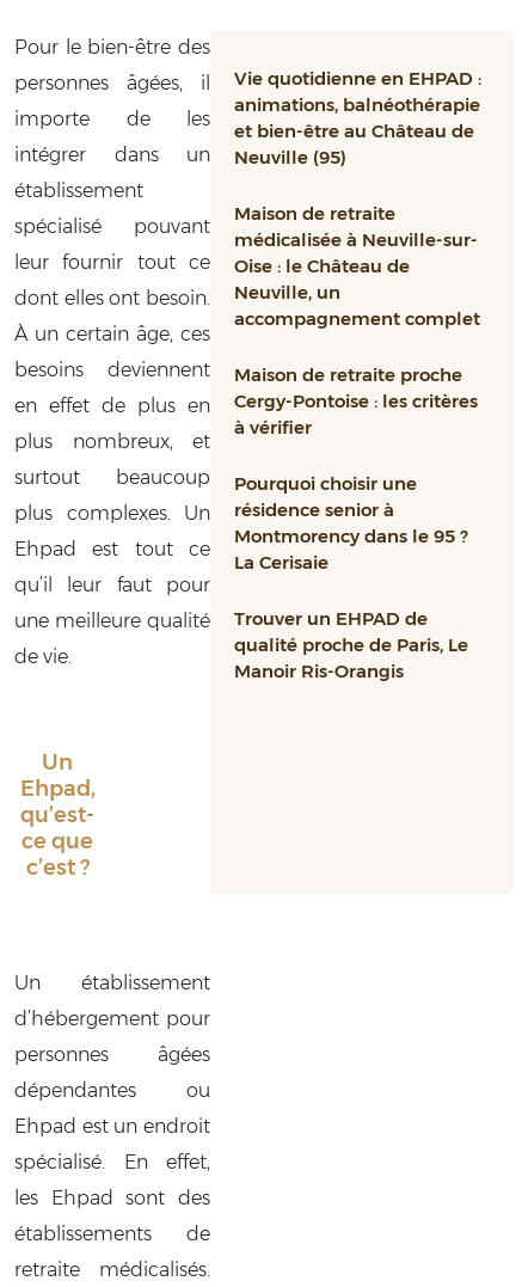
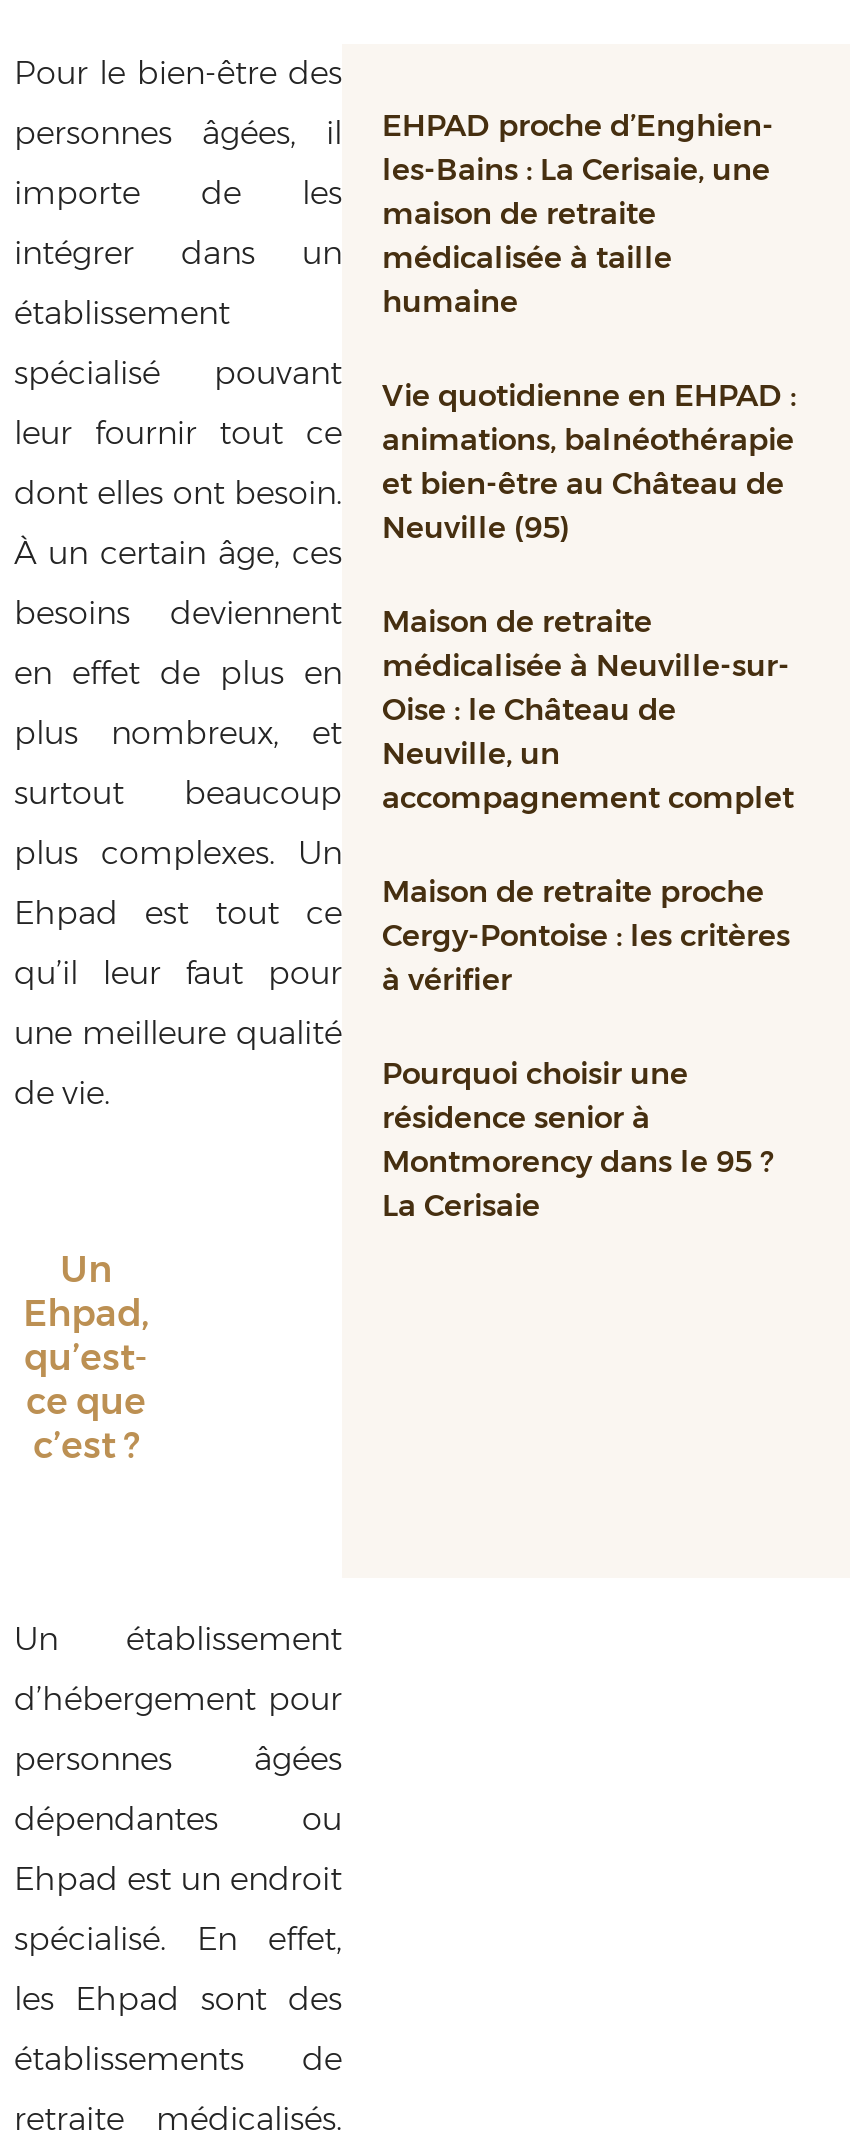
+ EHPAD proche d’Enghien-
+ les-Bains : La Cerisaie, une
+ maison de retraite
+ médicalisée à taille
+ humaine

moved down: Vie quotidienne en EHPAD : | animations, balnéothérapie | et bien-être au Château de | ... | Montmorency dans le 95 ? | La Cerisaie

- Trouver un EHPAD de
- qualité proche de Paris, Le
- Manoir Ris-Orangis
